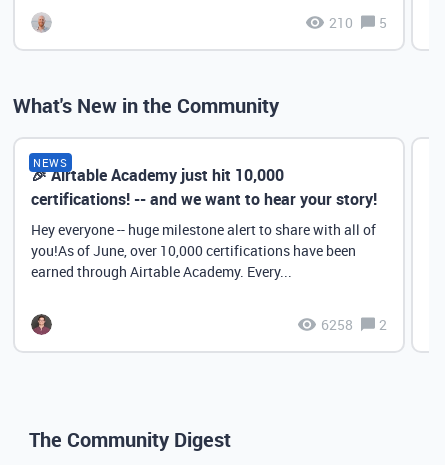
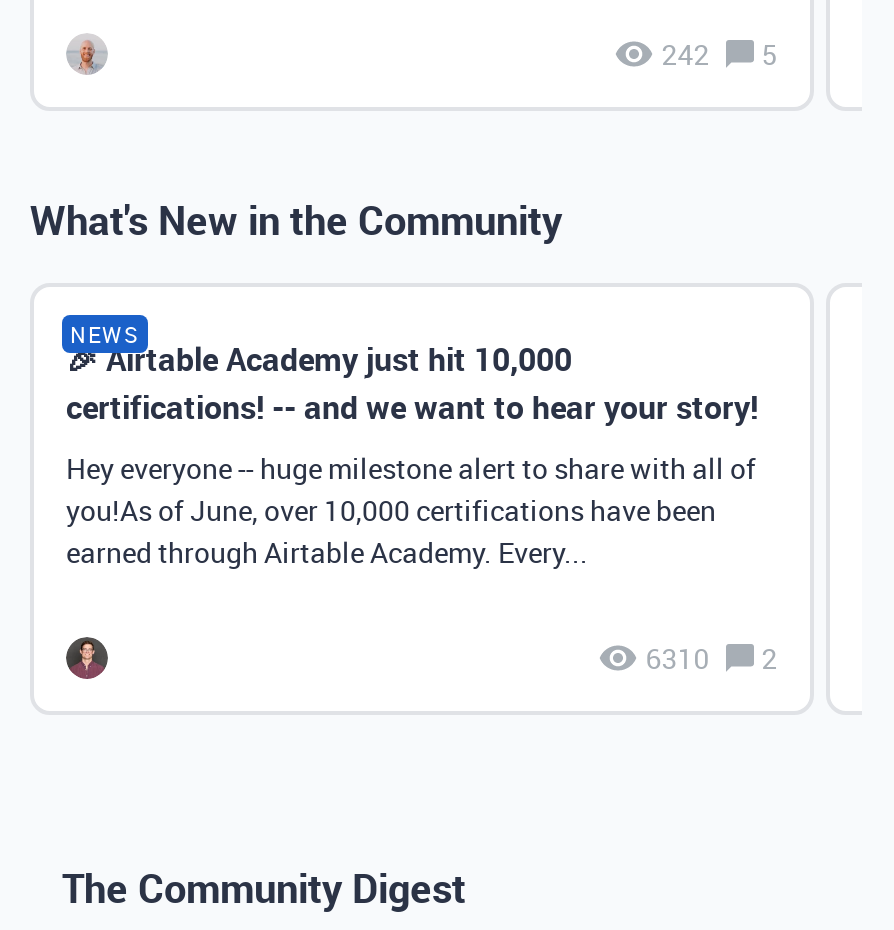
- 210 5
+ 242 5

- 6258 2
+ 6310 2
